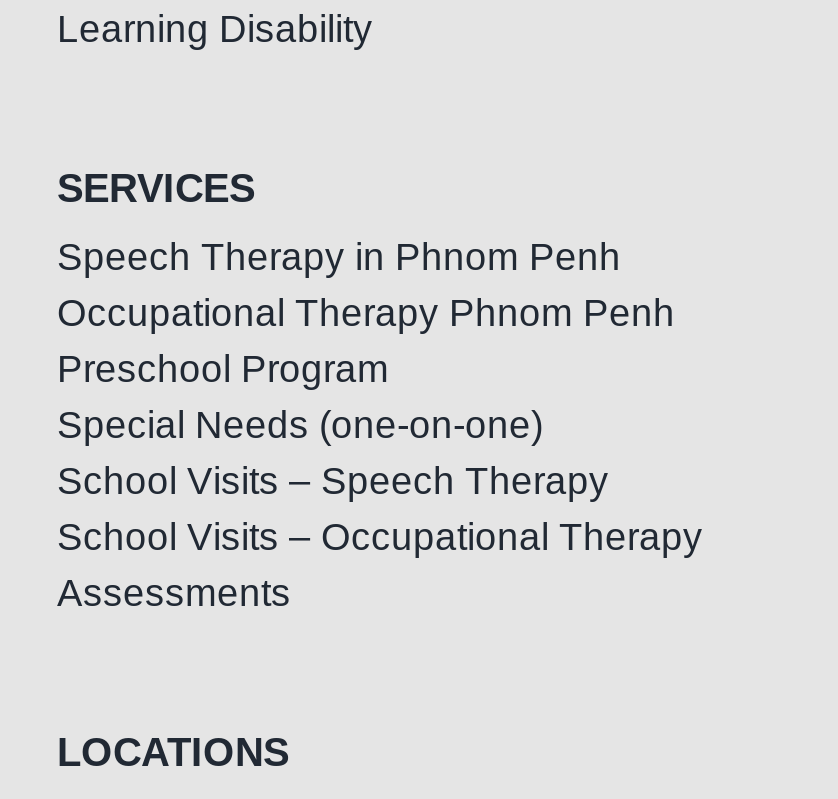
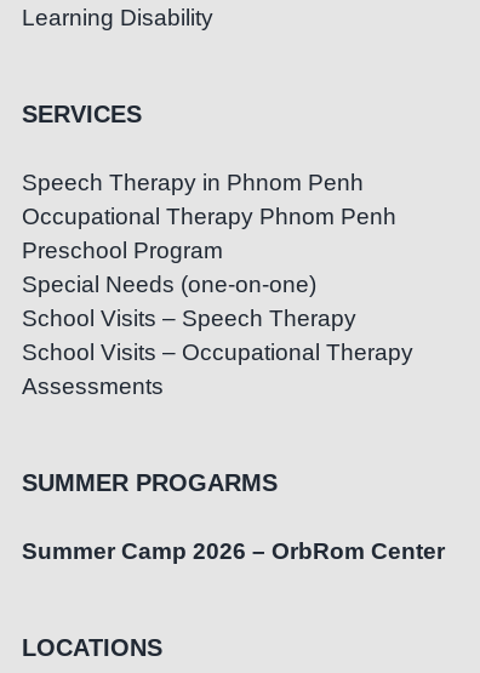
+ SUMMER PROGARMS
+ Summer Camp 2026 – OrbRom Center
